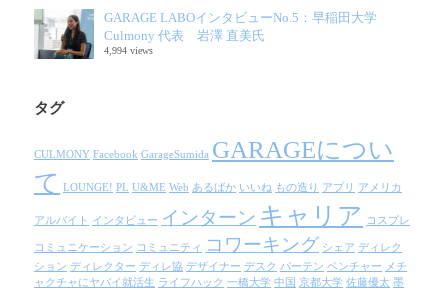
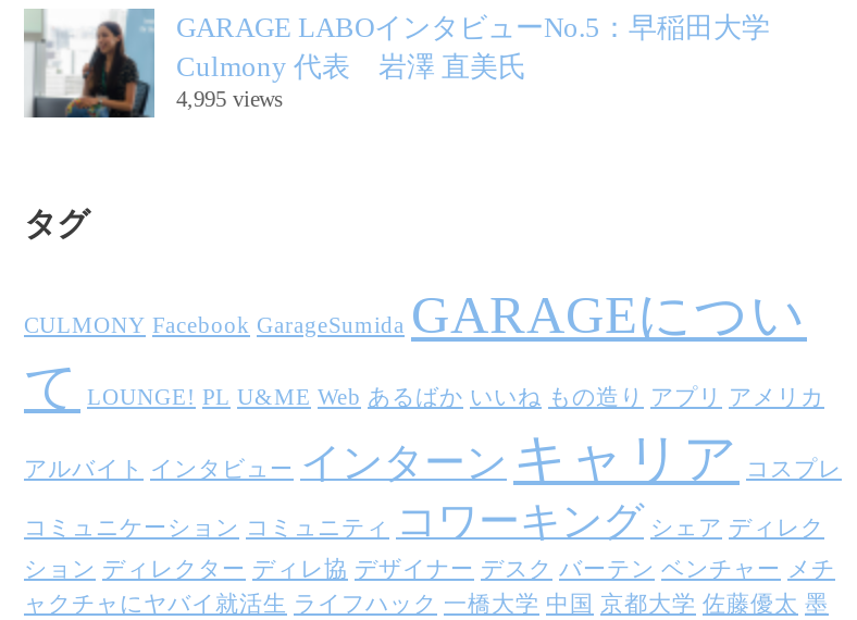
- 4,994 views
+ 4,995 views
